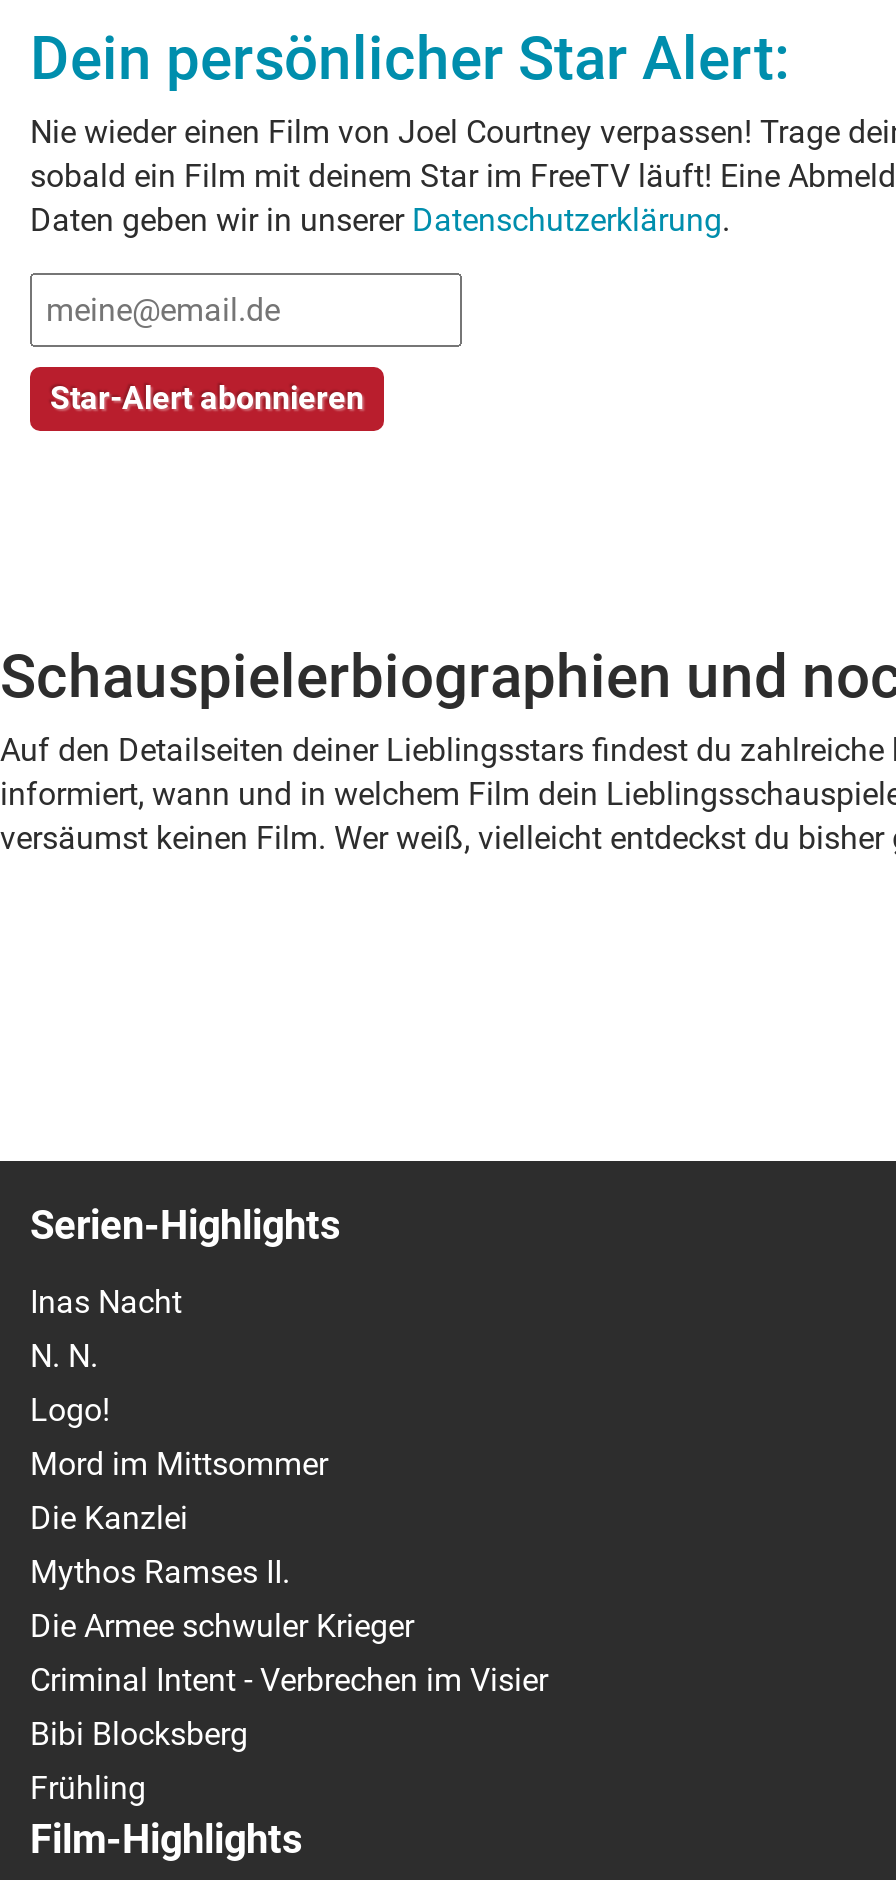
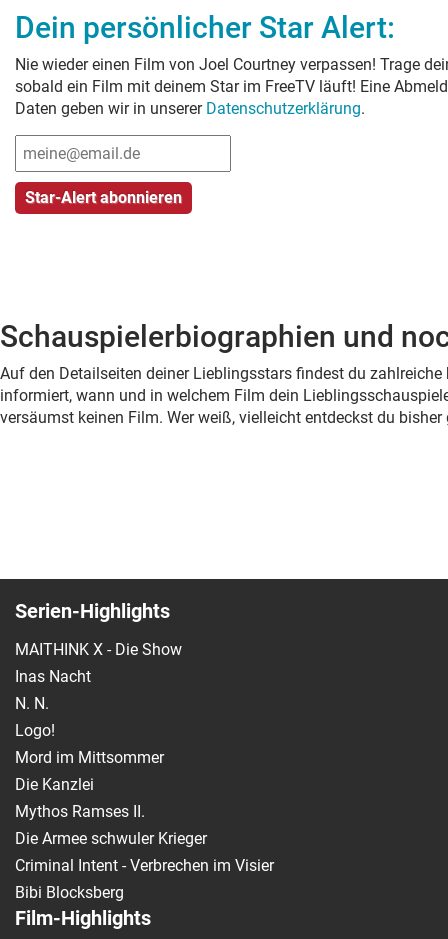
+ MAITHINK X - Die Show

moved down: Inas Nacht | N. N. | Logo! | ... | Criminal Intent - Verbrechen im Visier | Bibi Blocksberg

- Frühling
